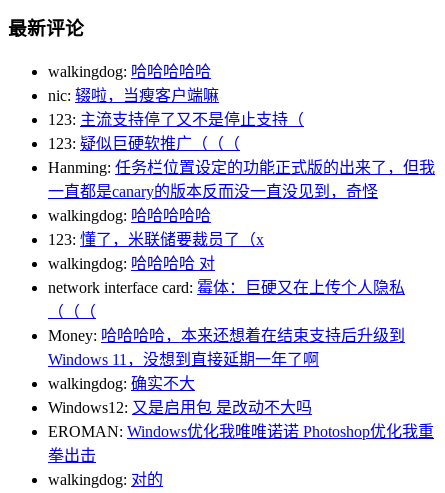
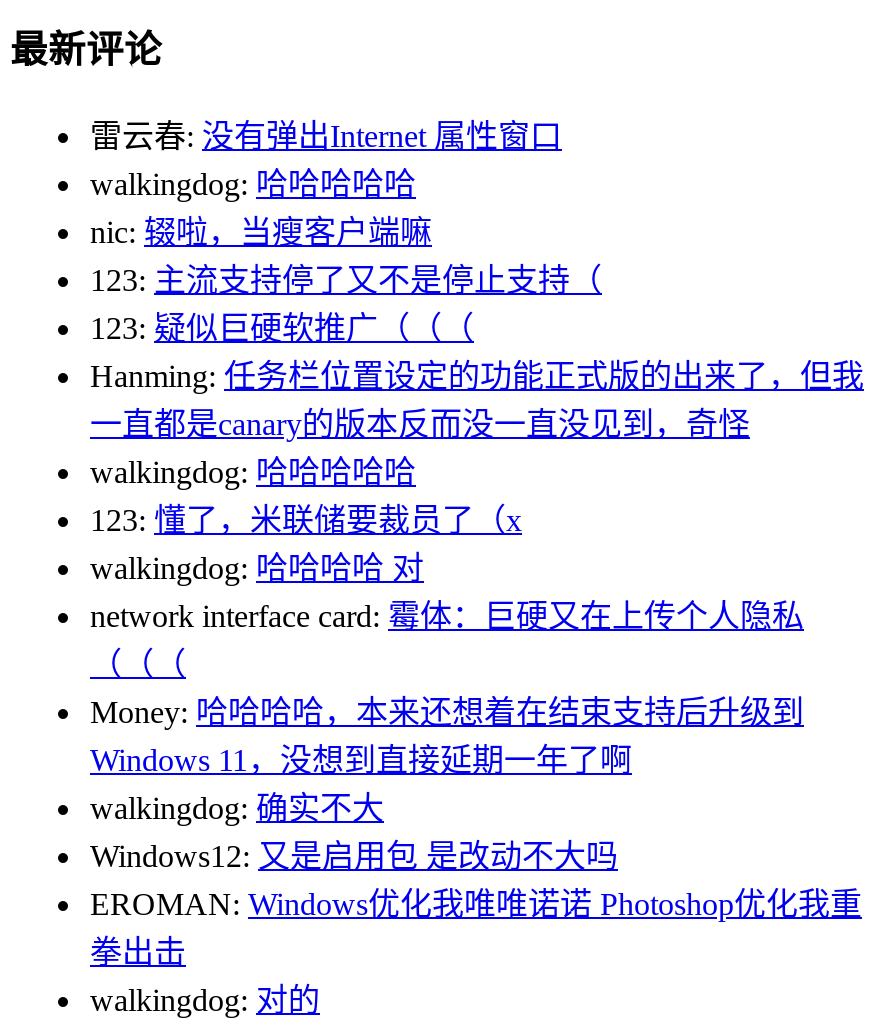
+ 雷云春:没有弹出Internet 属性窗口
